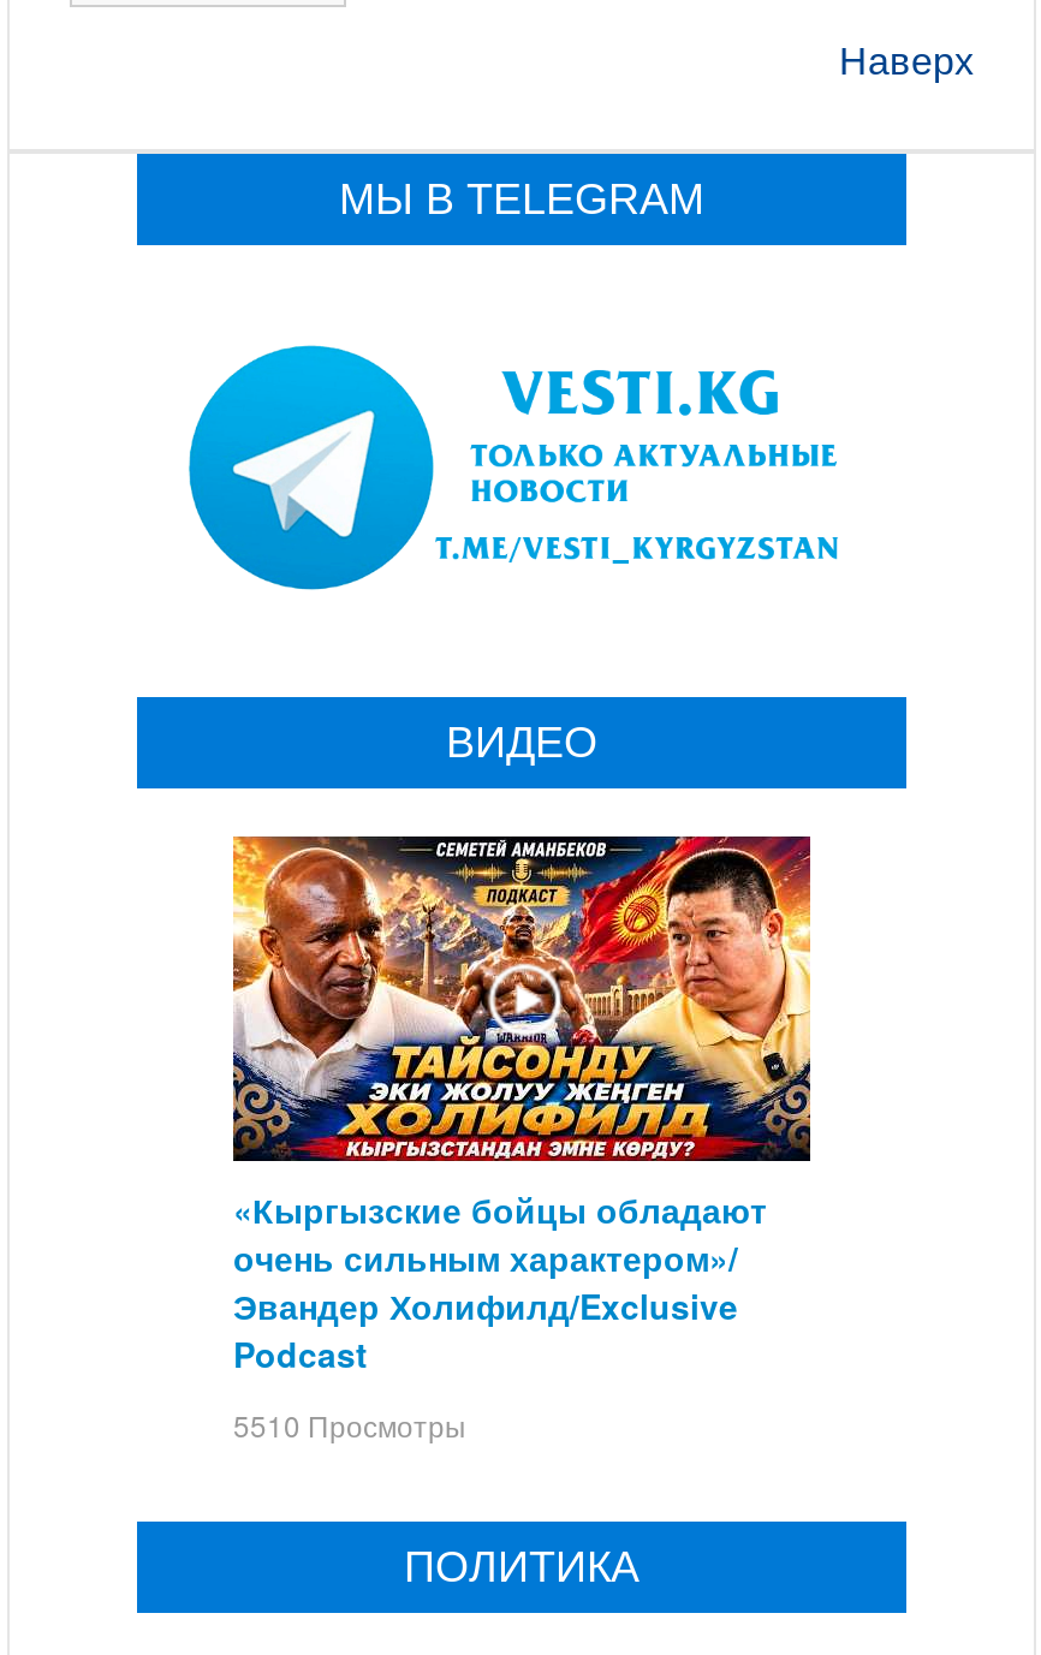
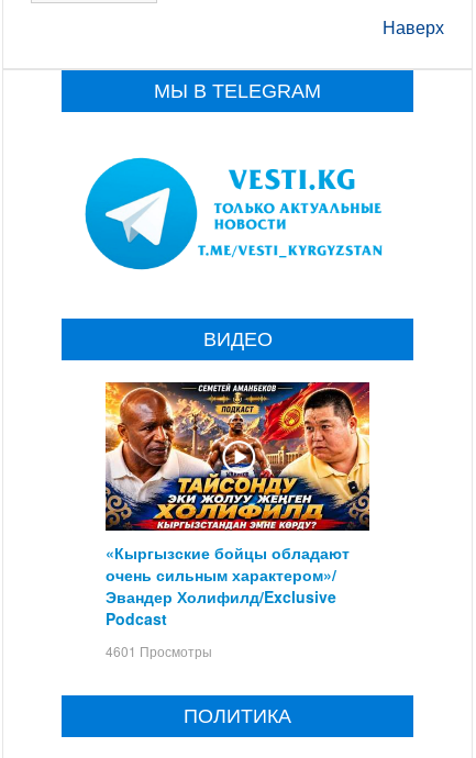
- 5510 Просмотры
+ 4601 Просмотры
